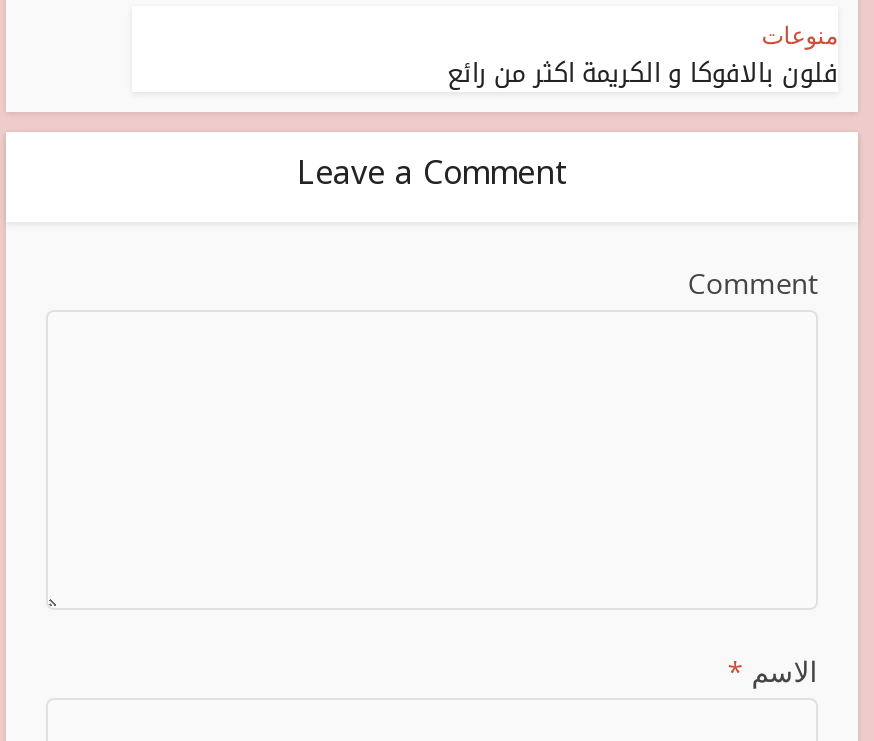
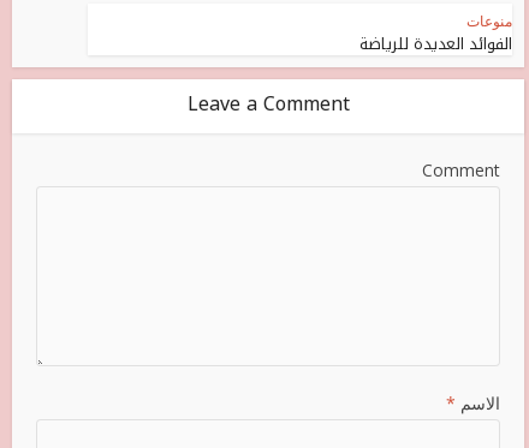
- فلون بالافوكا و الكريمة اكثر من رائع
+ الفوائد العديدة للرياضة
